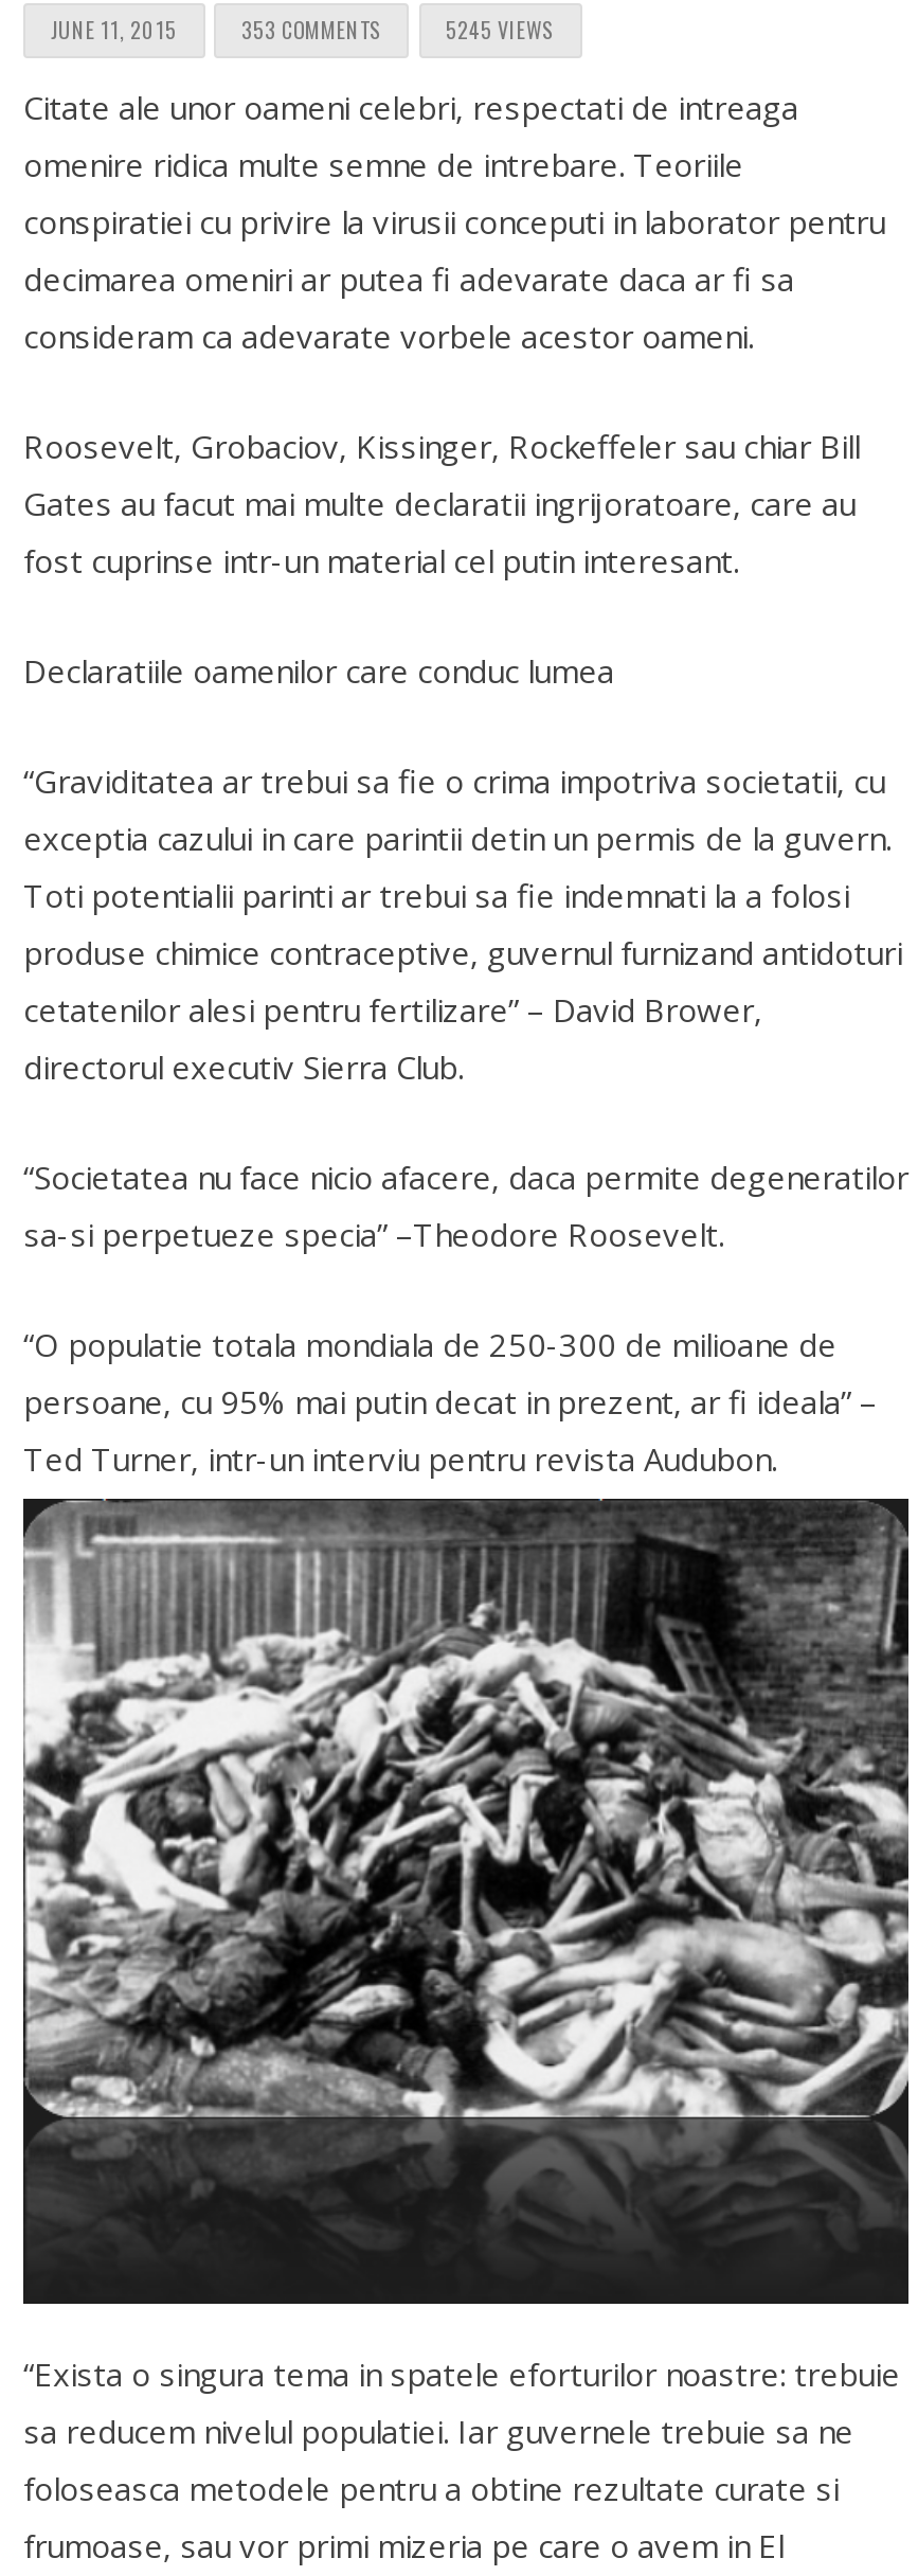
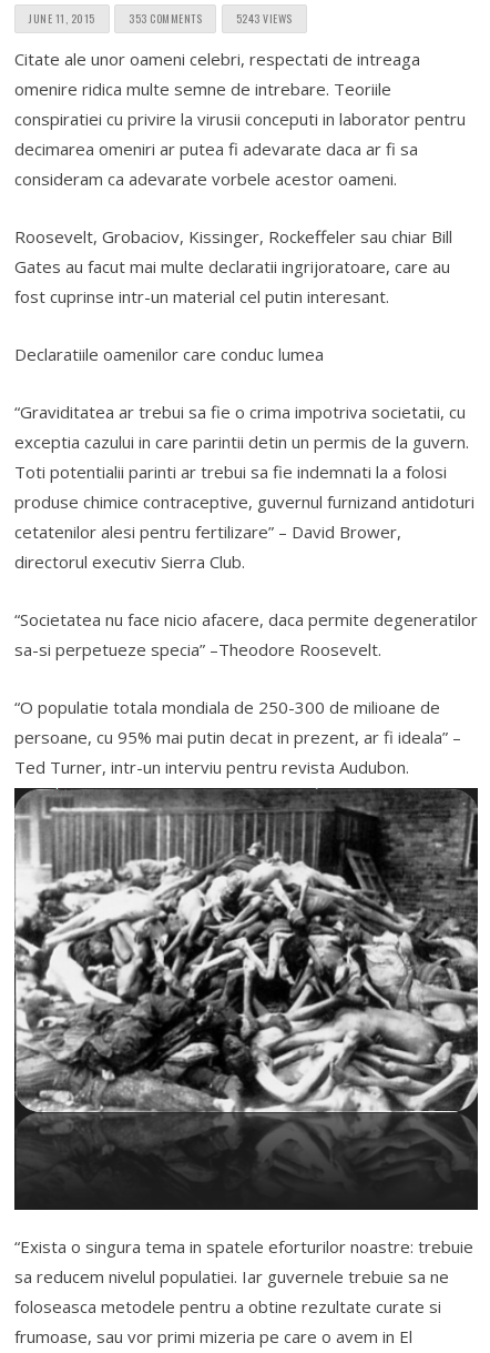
- 5245 VIEWS
+ 5243 VIEWS
